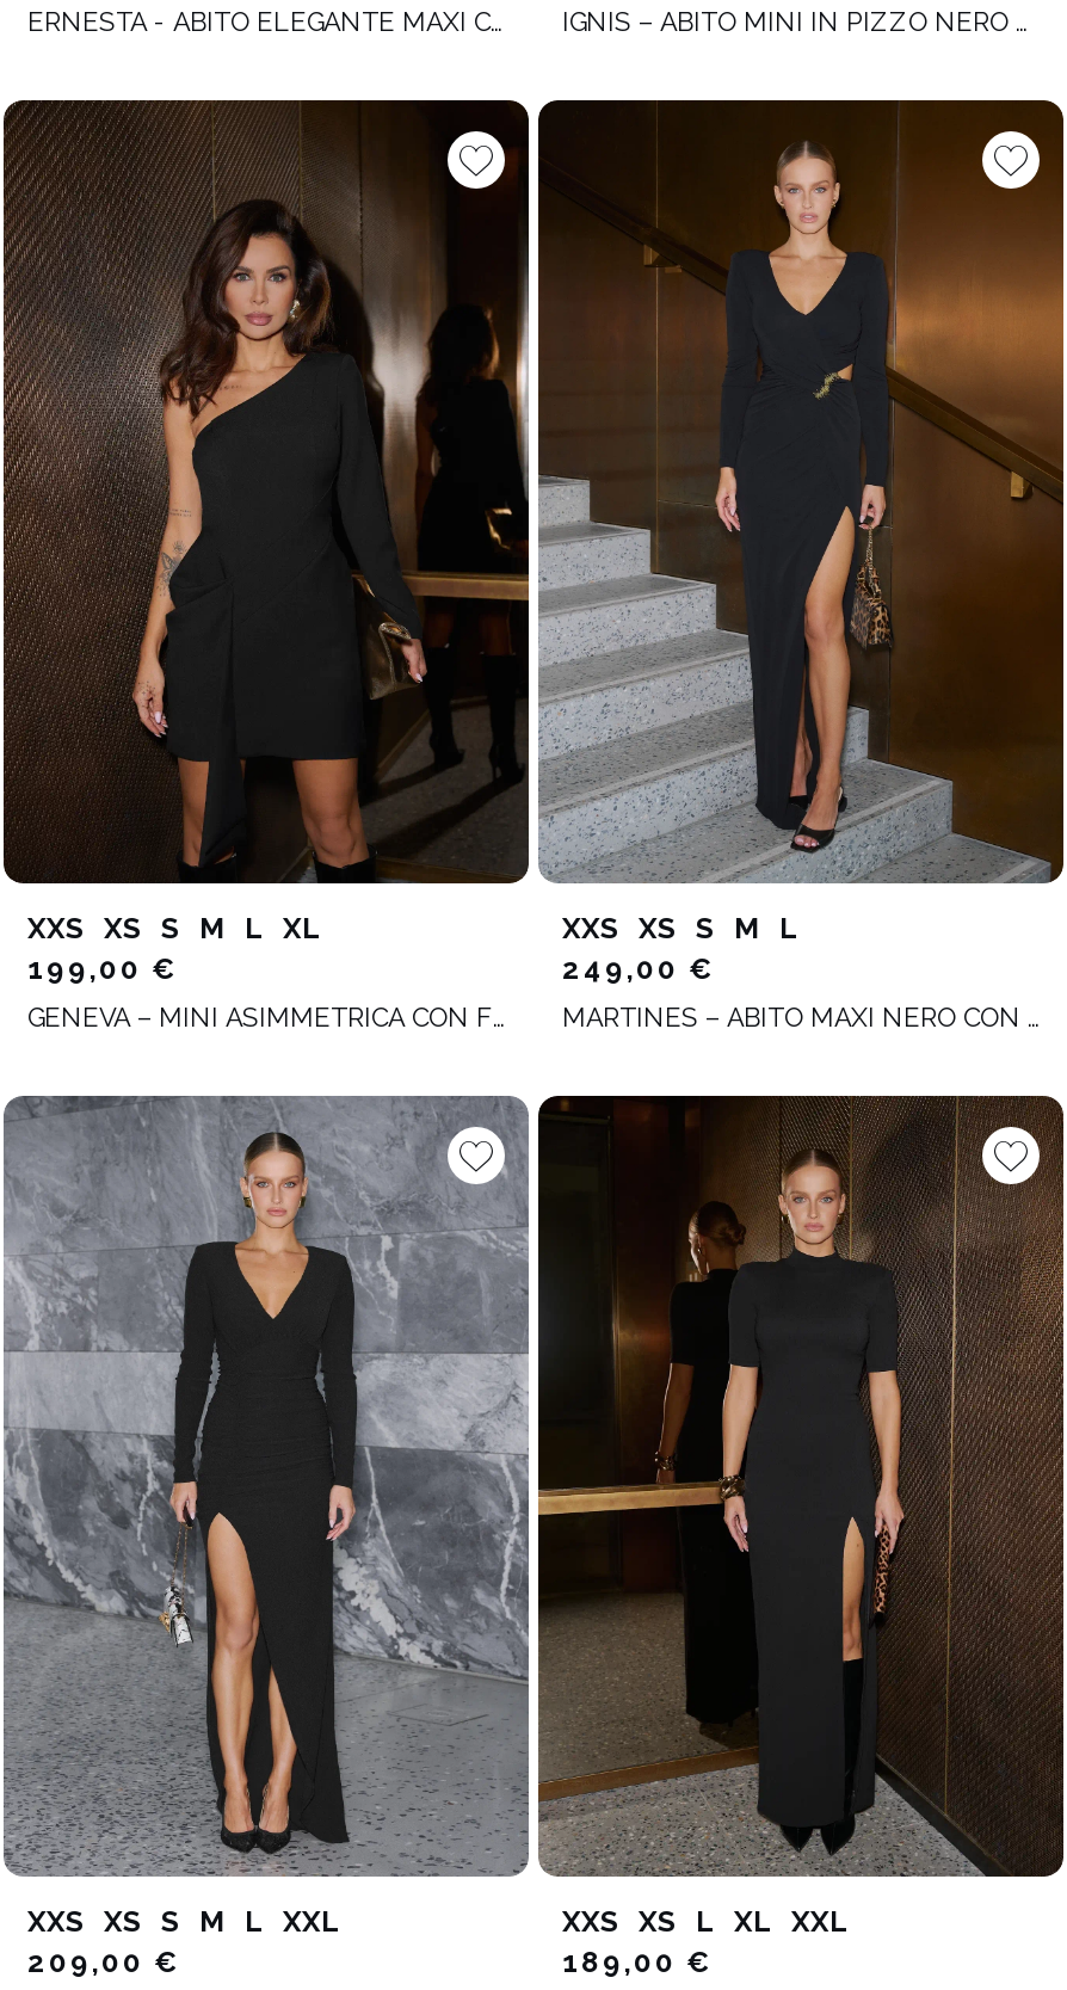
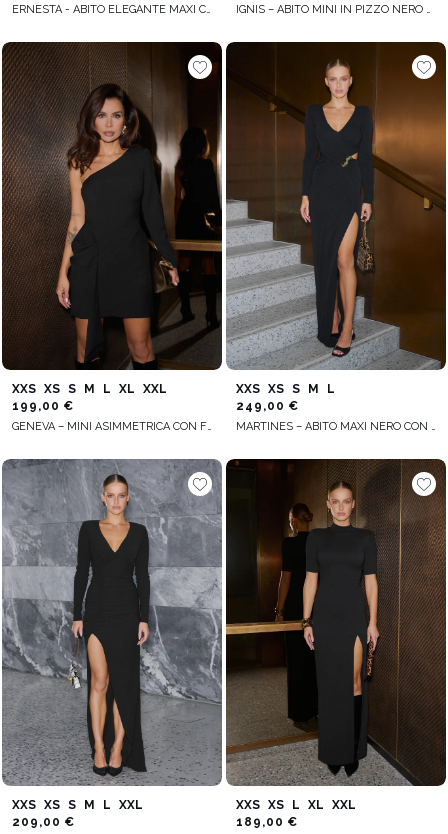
- XXS XS S M L XL
+ XXS XS S M L XL XXL
